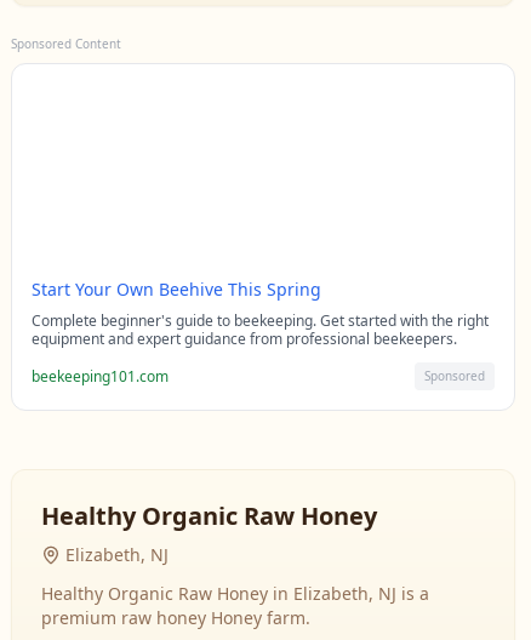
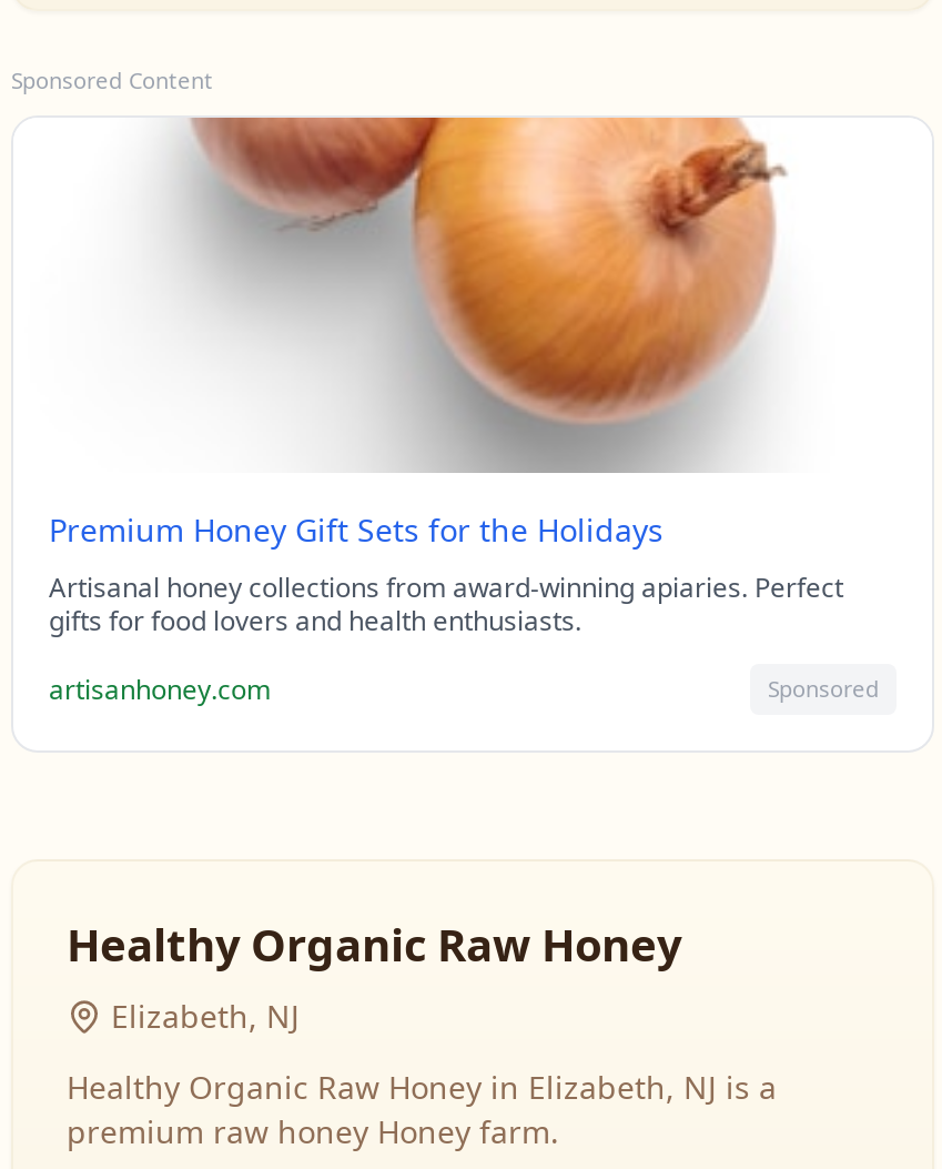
+ [image]

- Start Your Own Beehive This Spring
- Complete beginner's guide to beekeeping. Get started with the right
- equipment and expert guidance from professional beekeepers.
+ Premium Honey Gift Sets for the Holidays
+ Artisanal honey collections from award-winning apiaries. Perfect
+ gifts for food lovers and health enthusiasts.

- beekeeping101.com
+ artisanhoney.com
